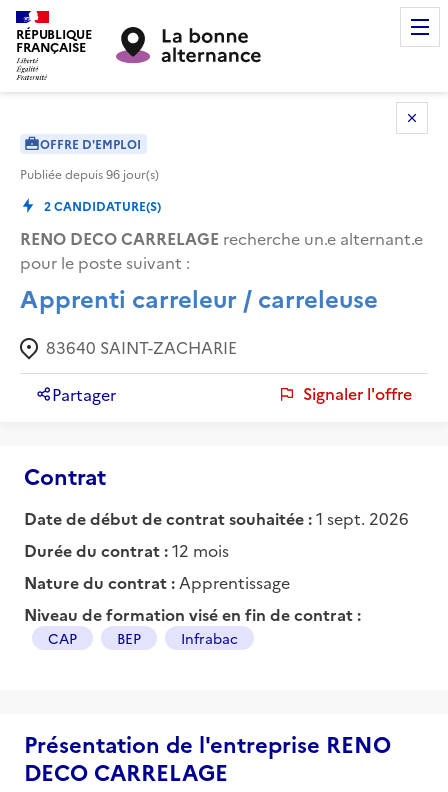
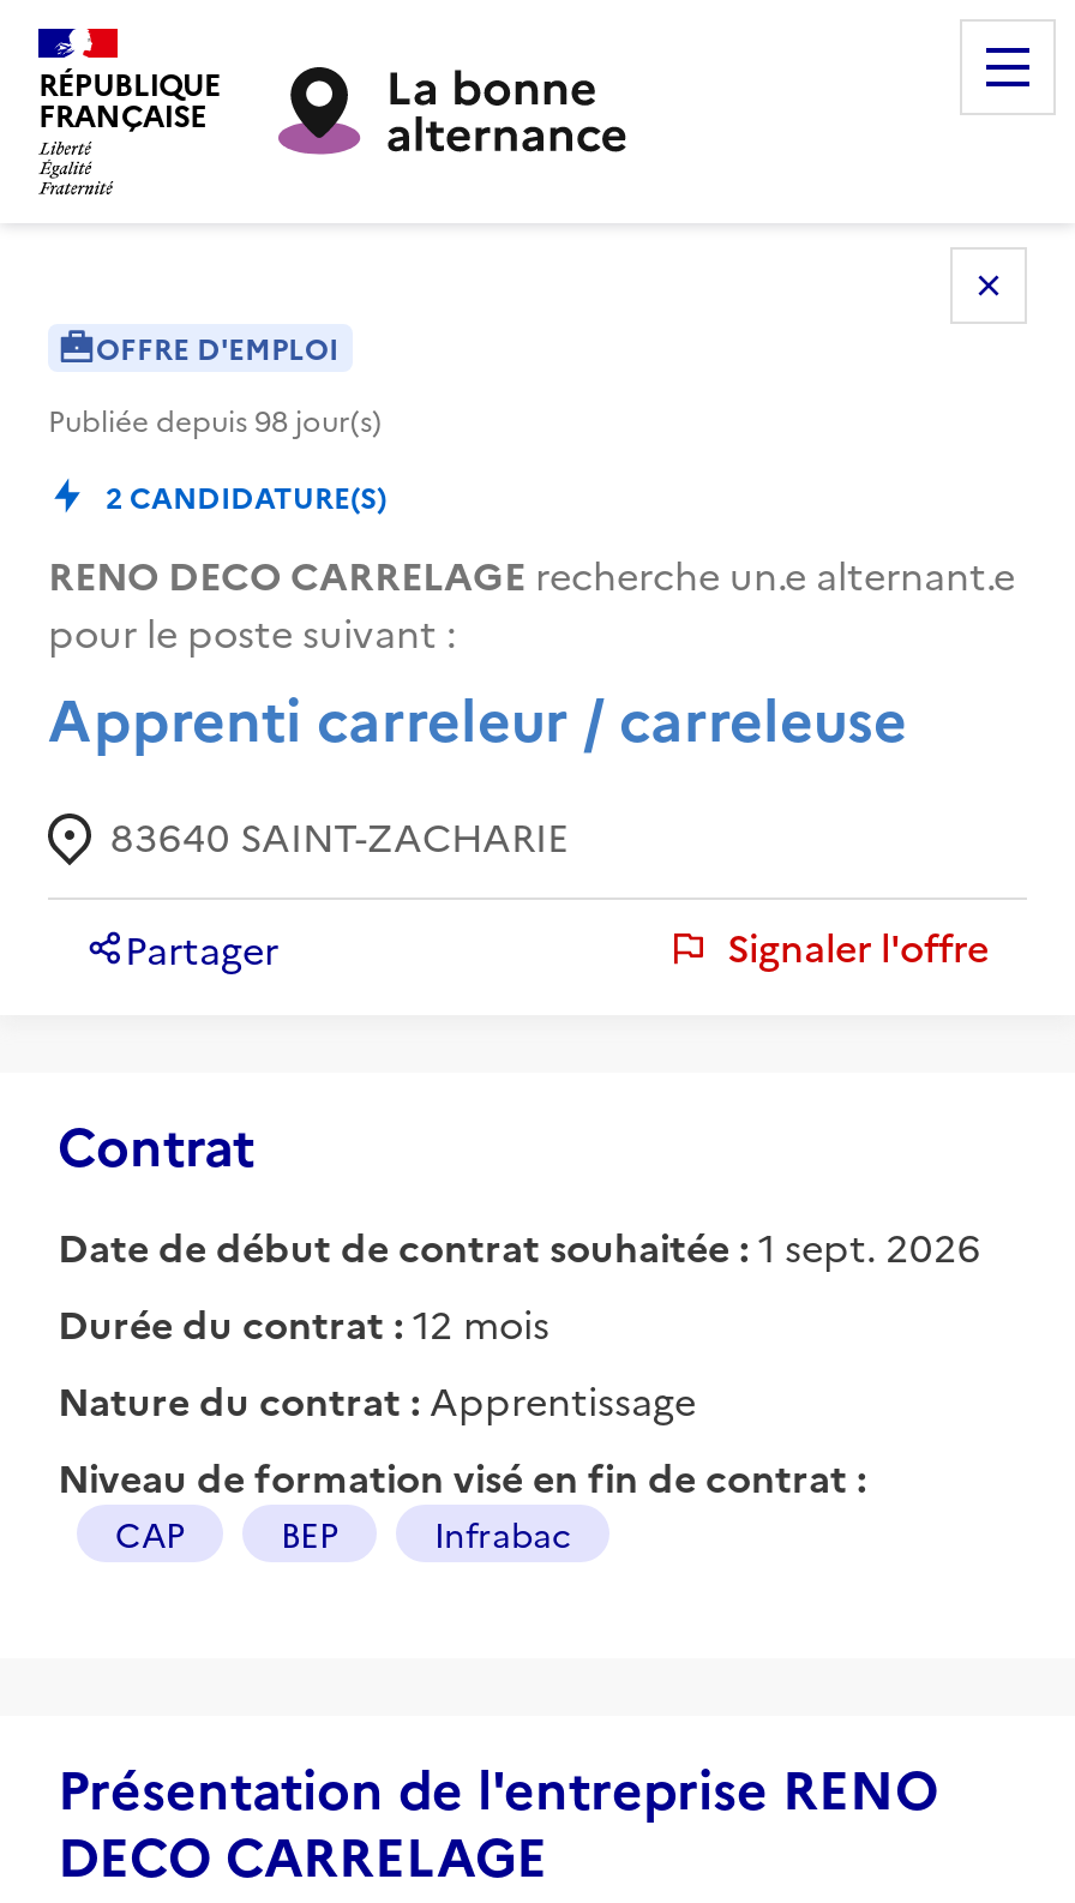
- Publiée depuis 96 jour(s)
+ Publiée depuis 98 jour(s)
